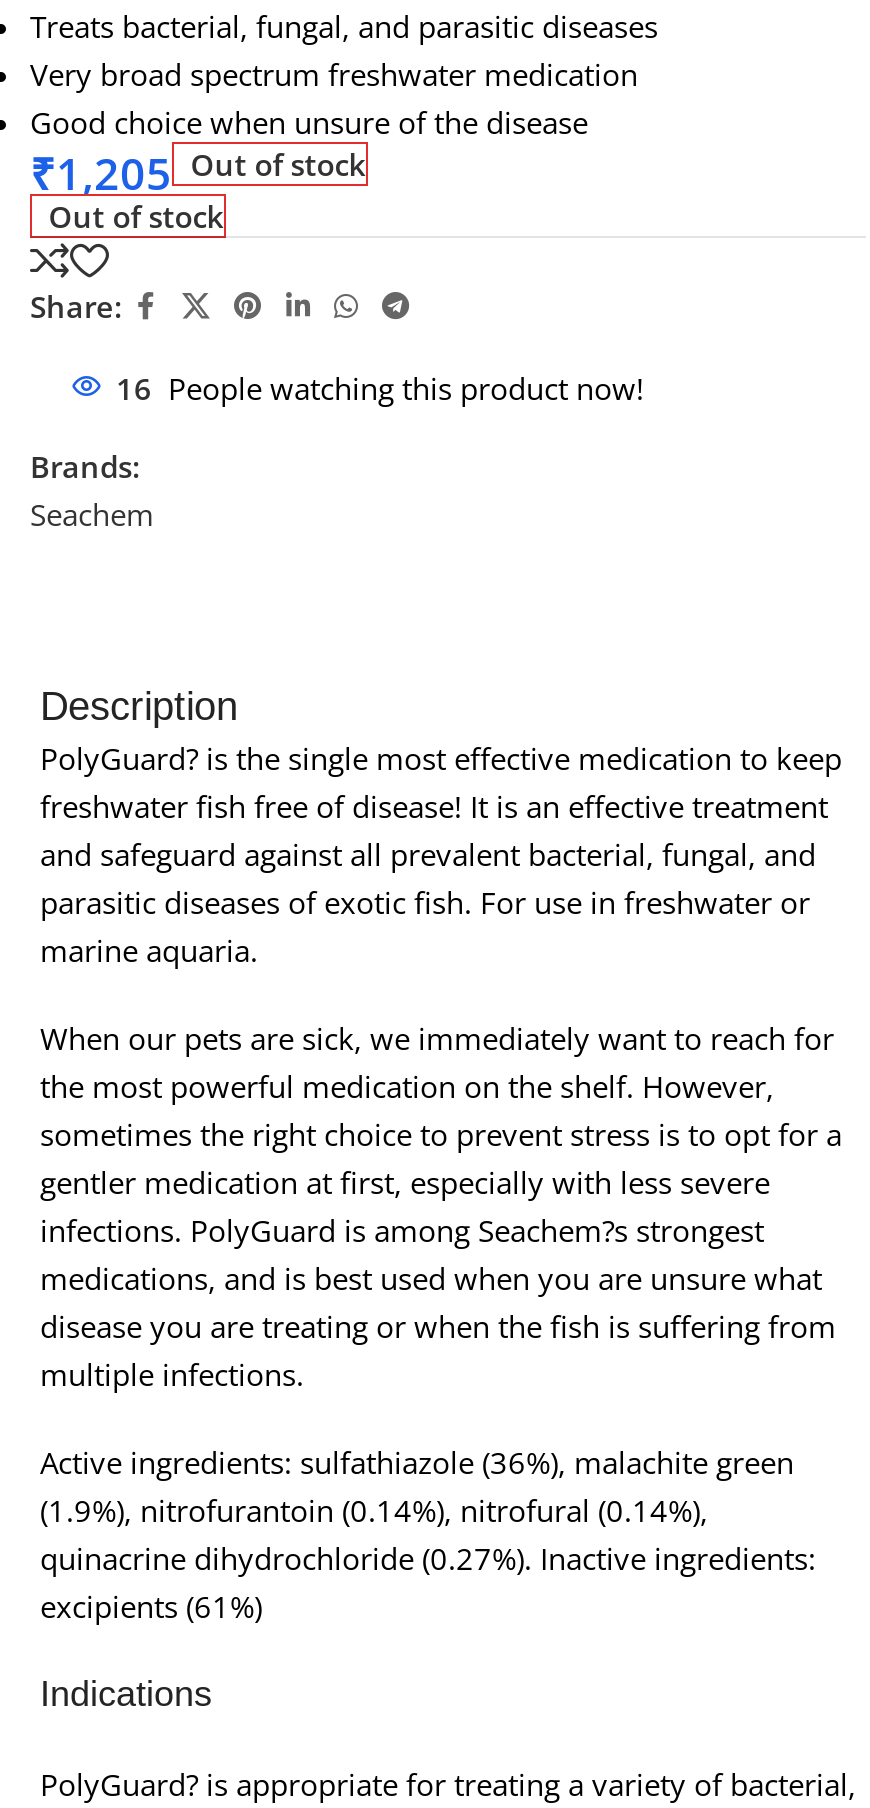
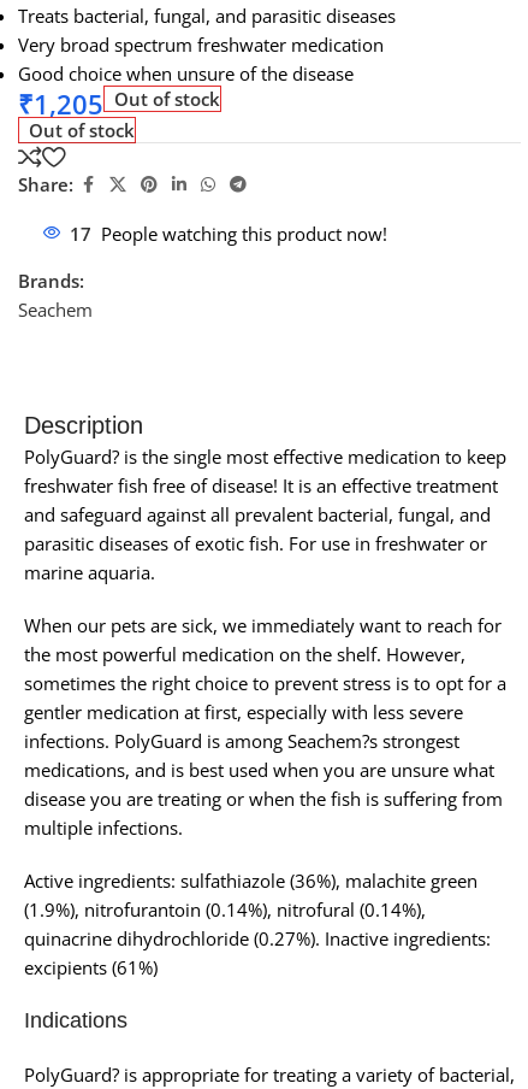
- 16 People watching this product now!
+ 17 People watching this product now!
